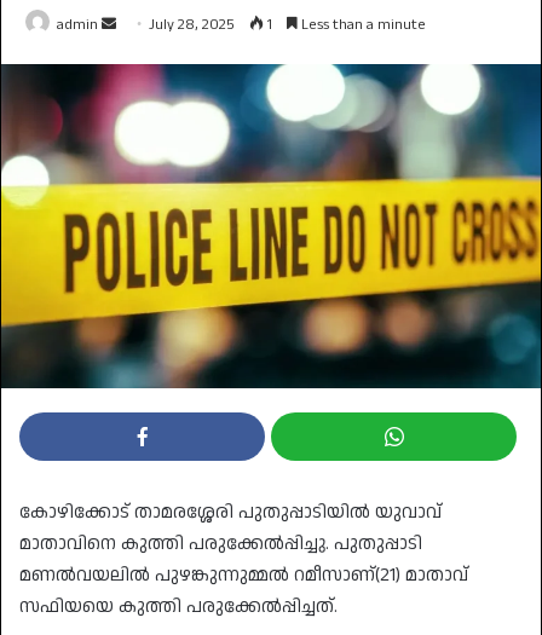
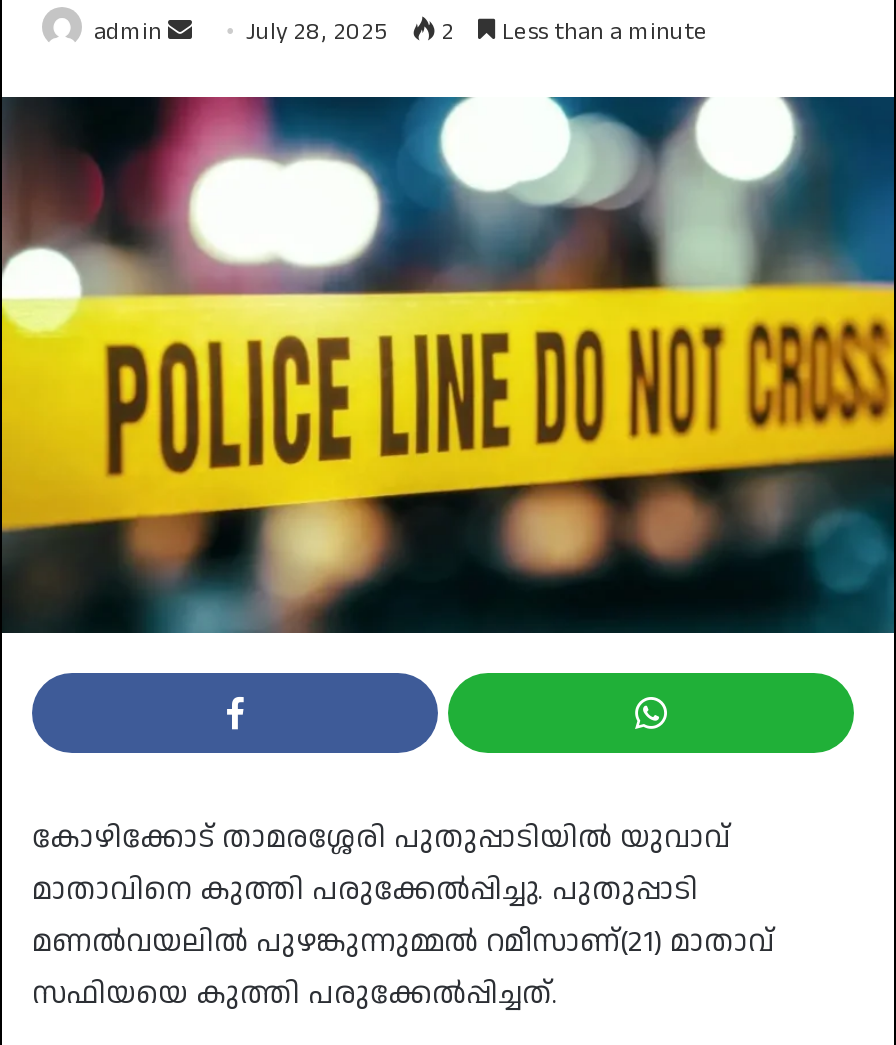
- 1
+ 2
